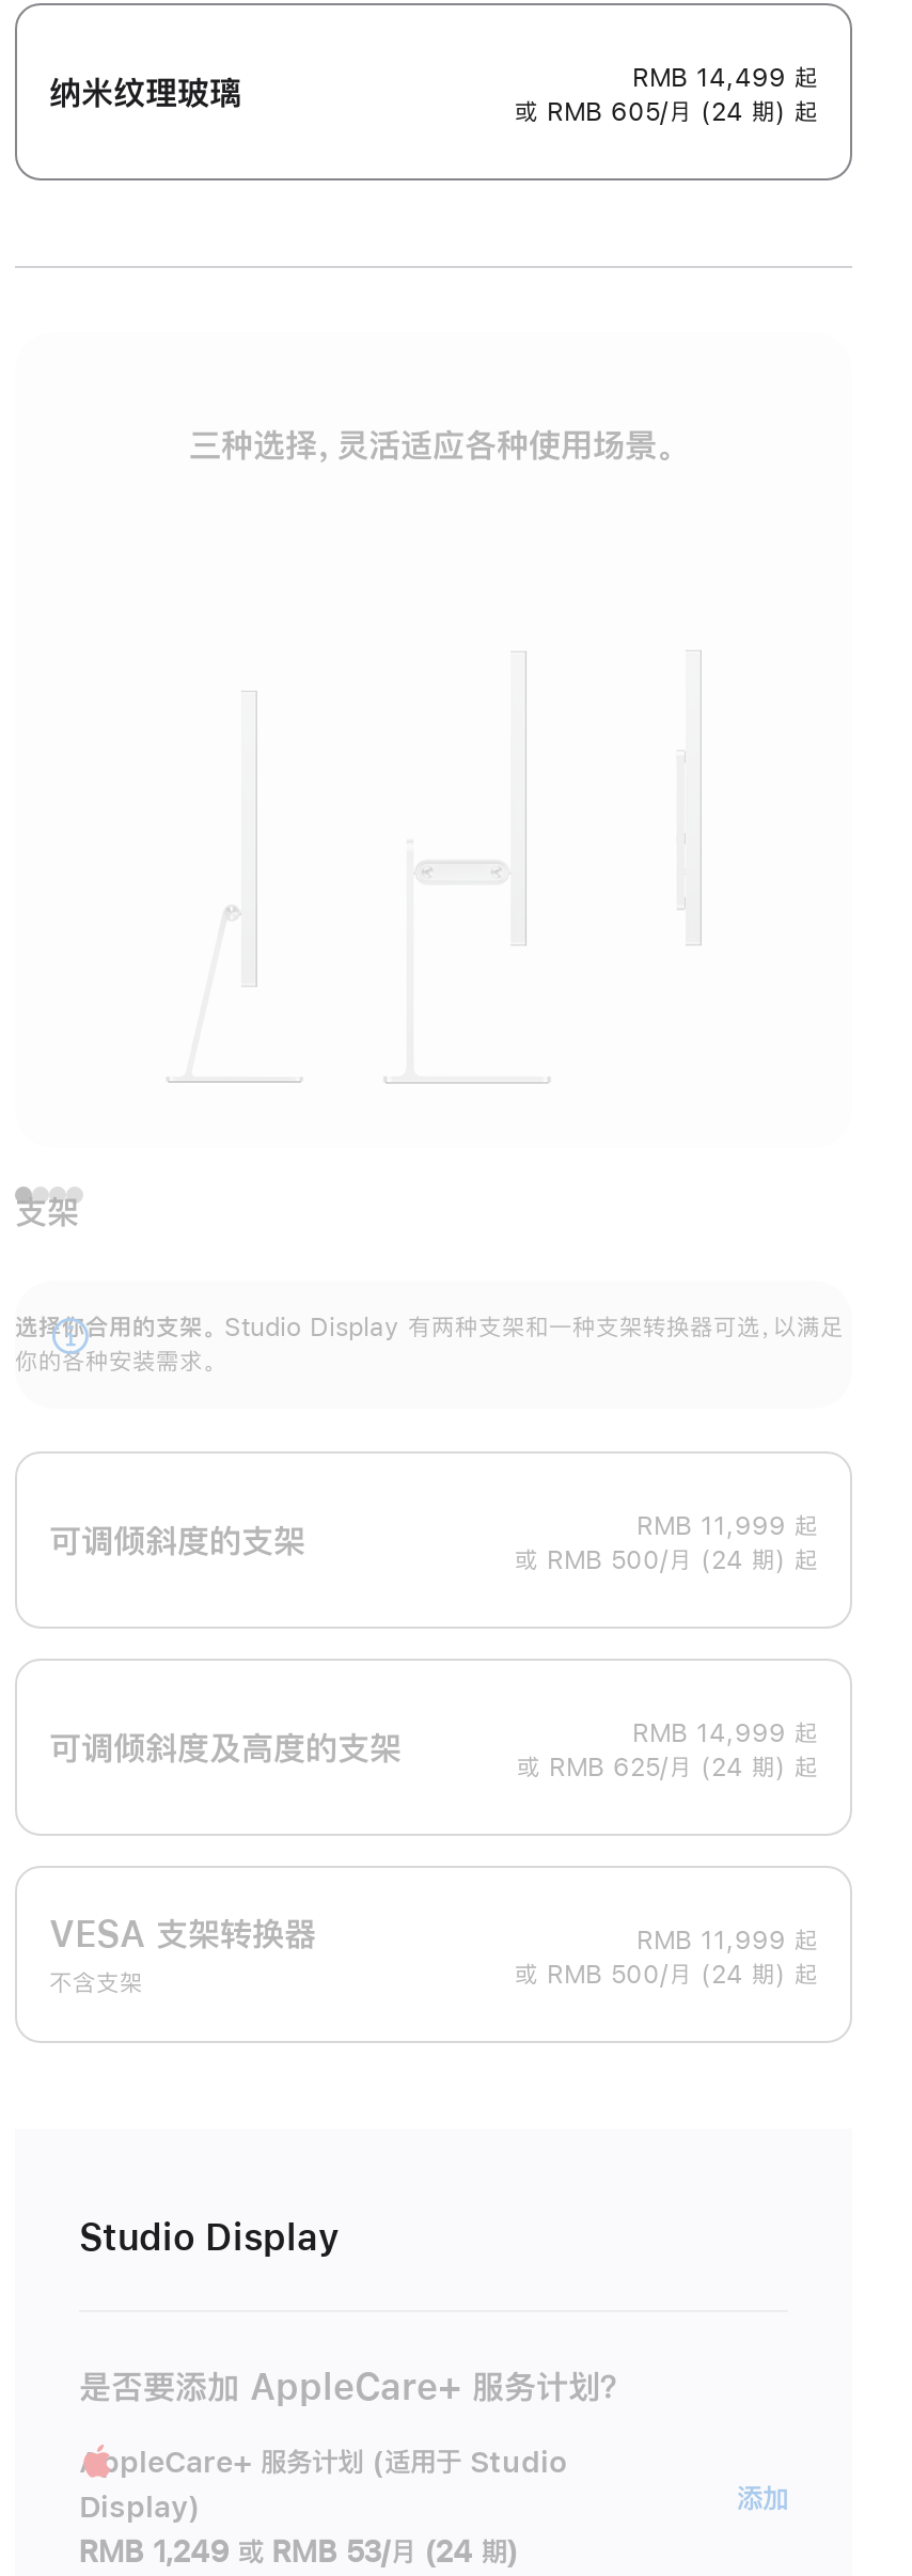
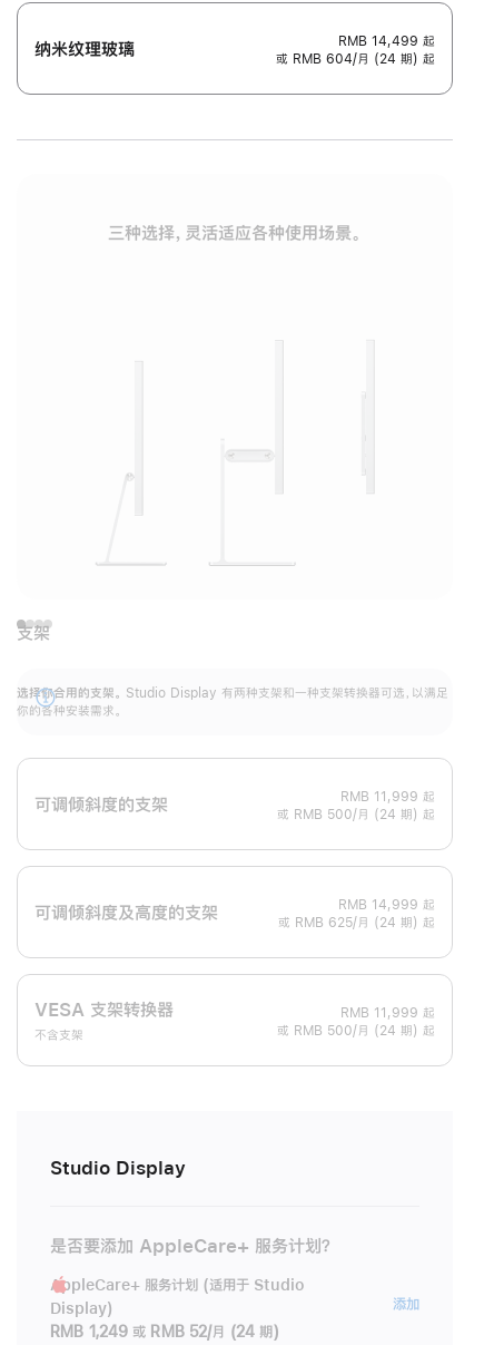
- 或 RMB 605/月 (24 期) 起
+ 或 RMB 604/月 (24 期) 起

- RMB 1,249 或 RMB 53/月 (24 期)
+ RMB 1,249 或 RMB 52/月 (24 期)
